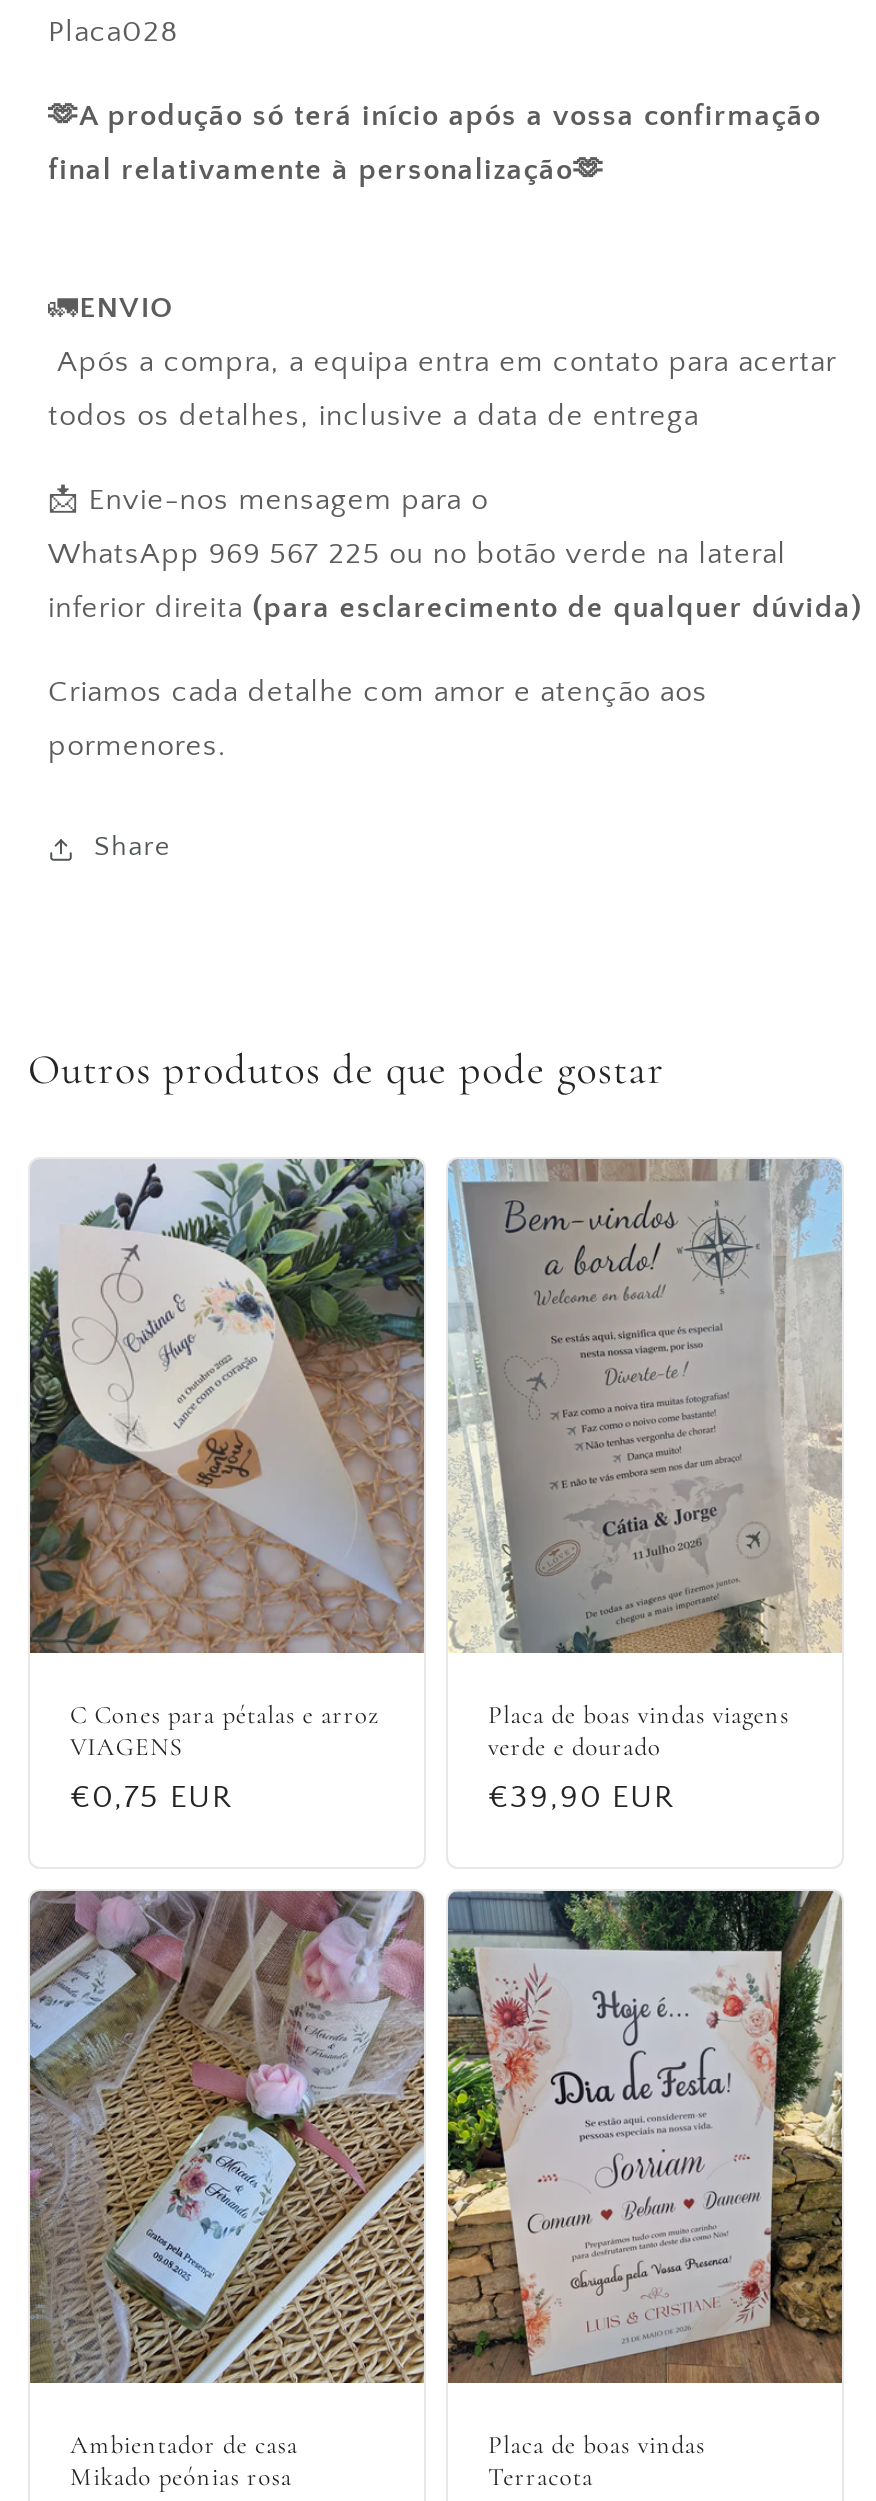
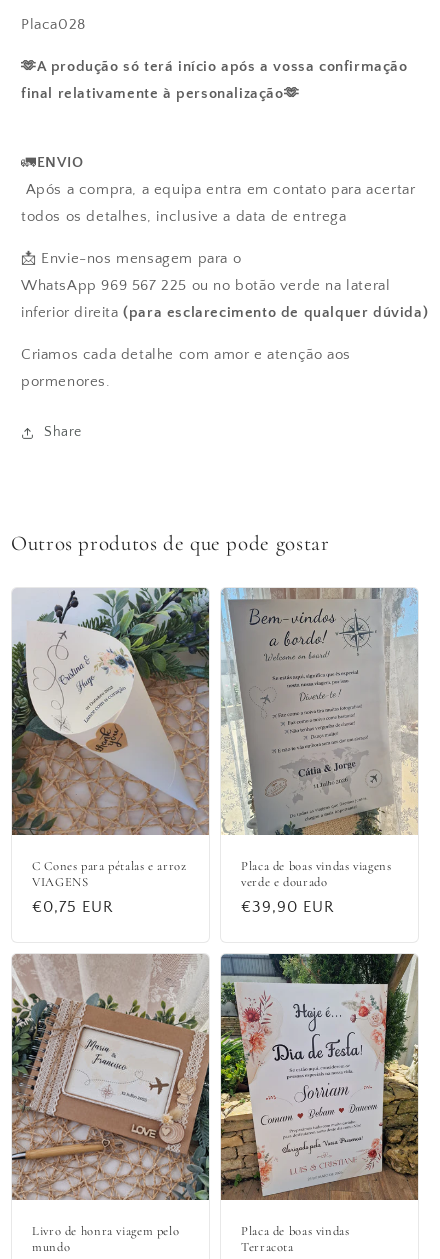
- [image]
- Ambientador de casa
- Mikado peónias rosa
+ [image]
+ Livro de honra viagem pelo
+ mundo
